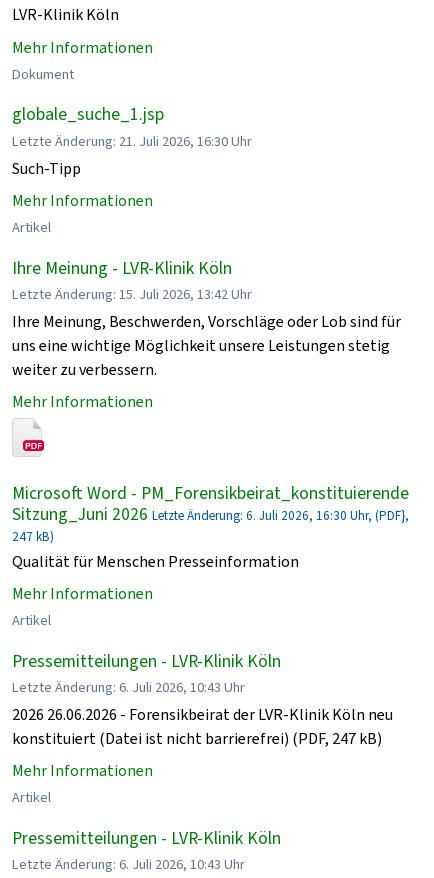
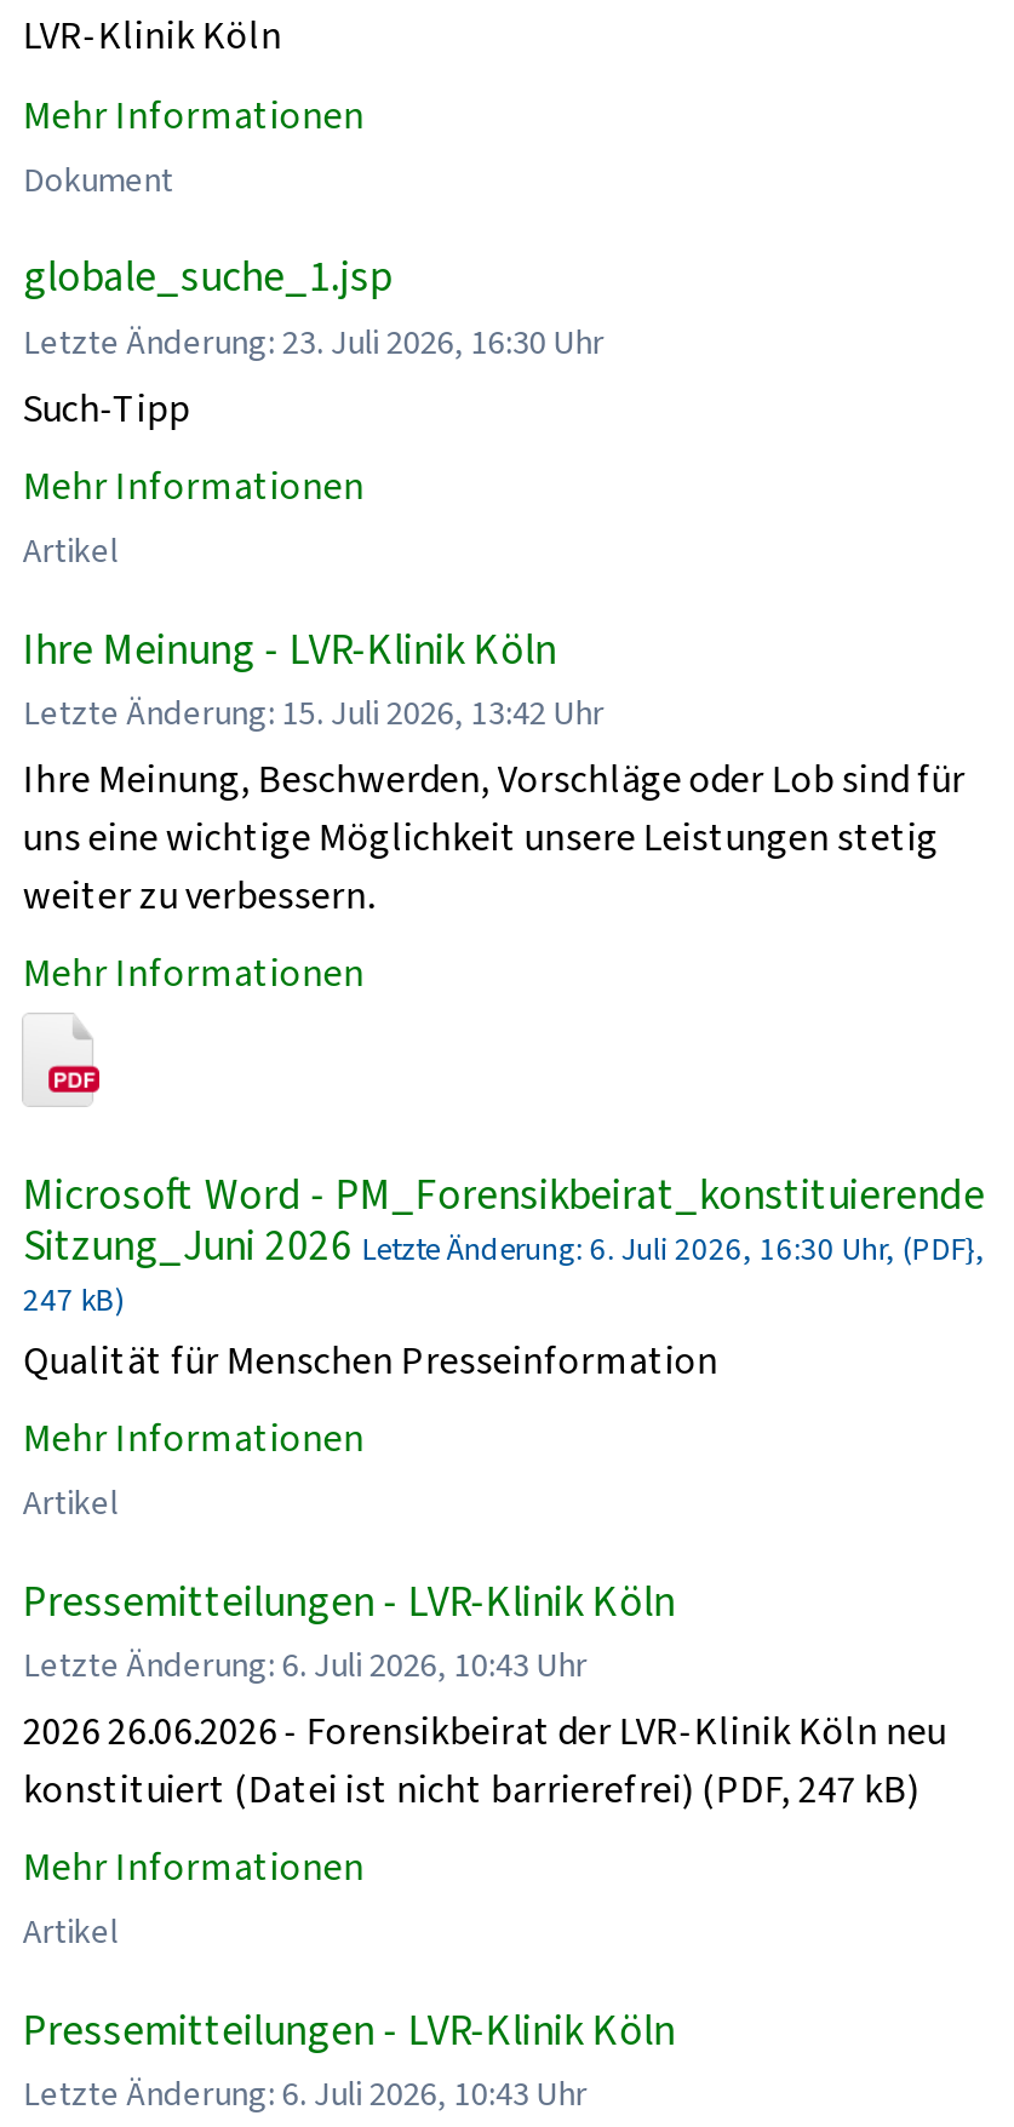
- Letzte Änderung: 21. Juli 2026, 16:30 Uhr
+ Letzte Änderung: 23. Juli 2026, 16:30 Uhr
